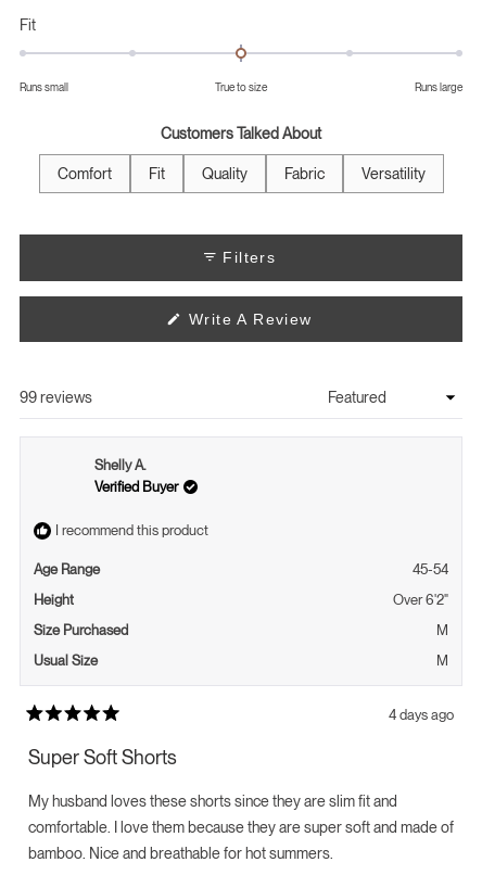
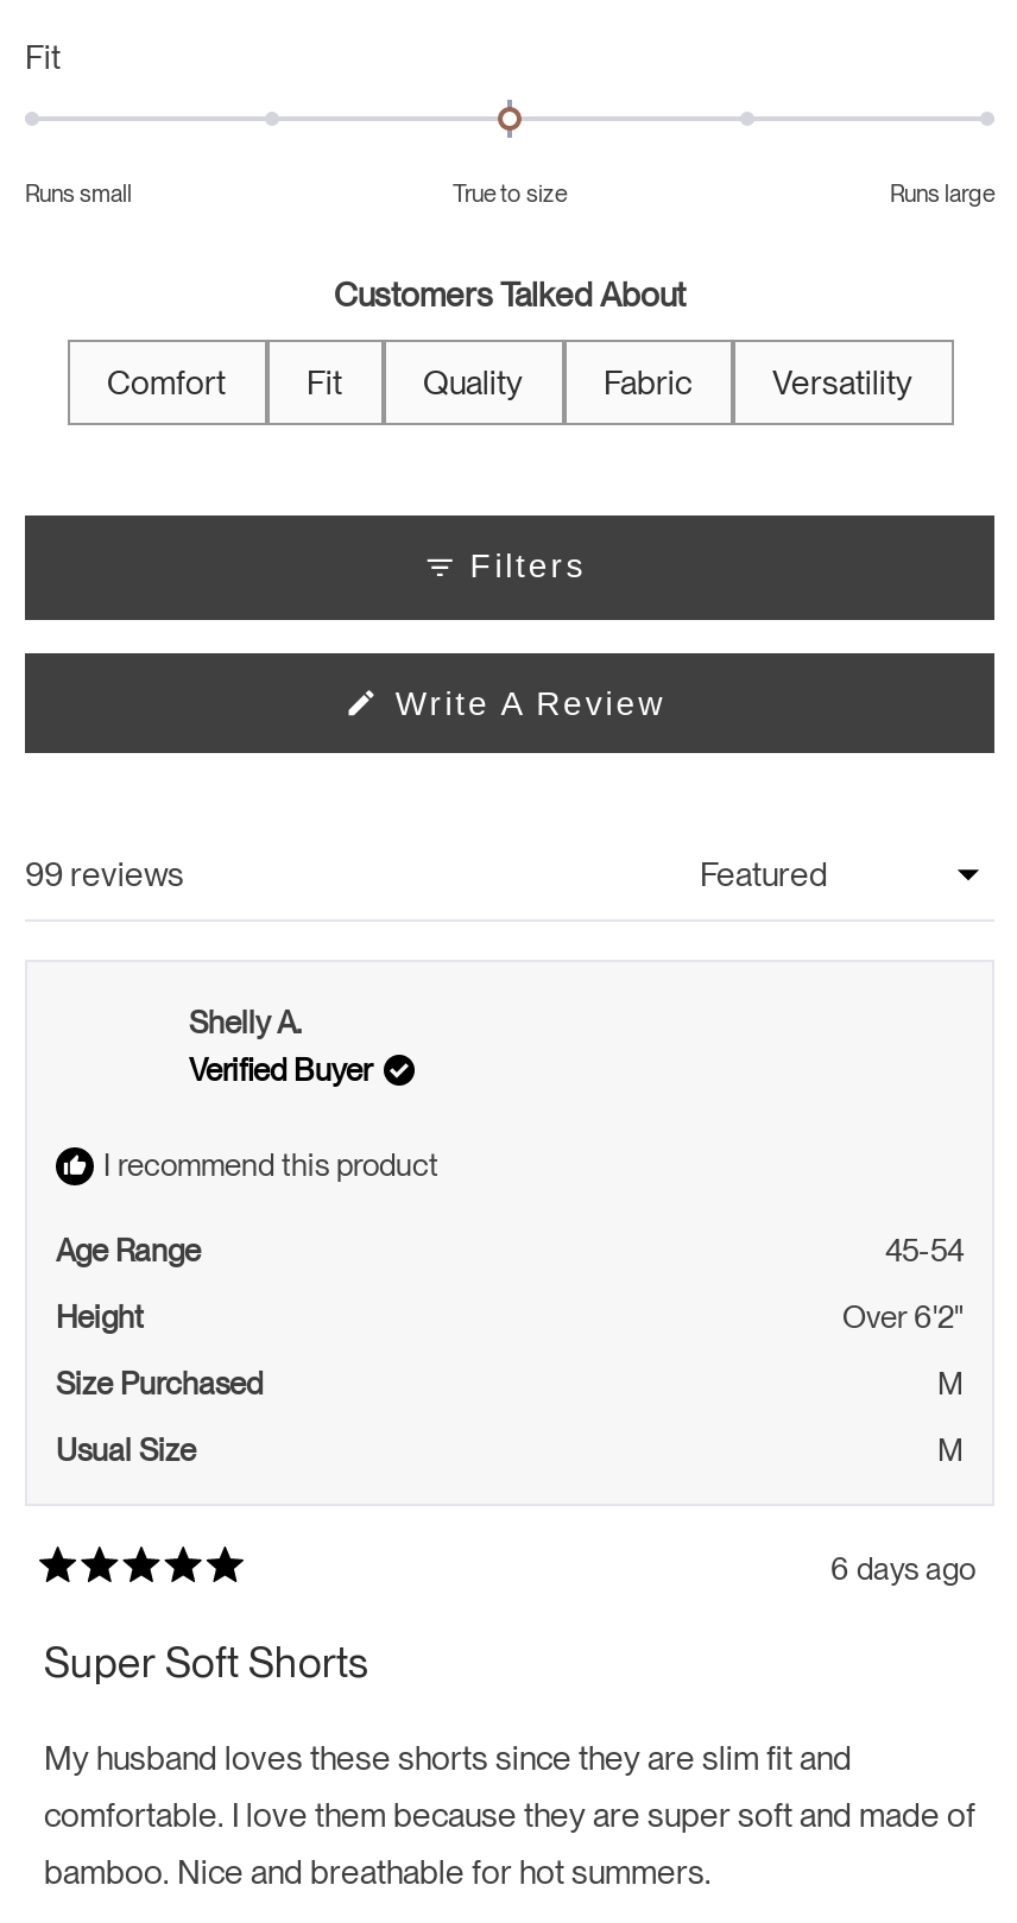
- 4 days ago
+ 6 days ago
